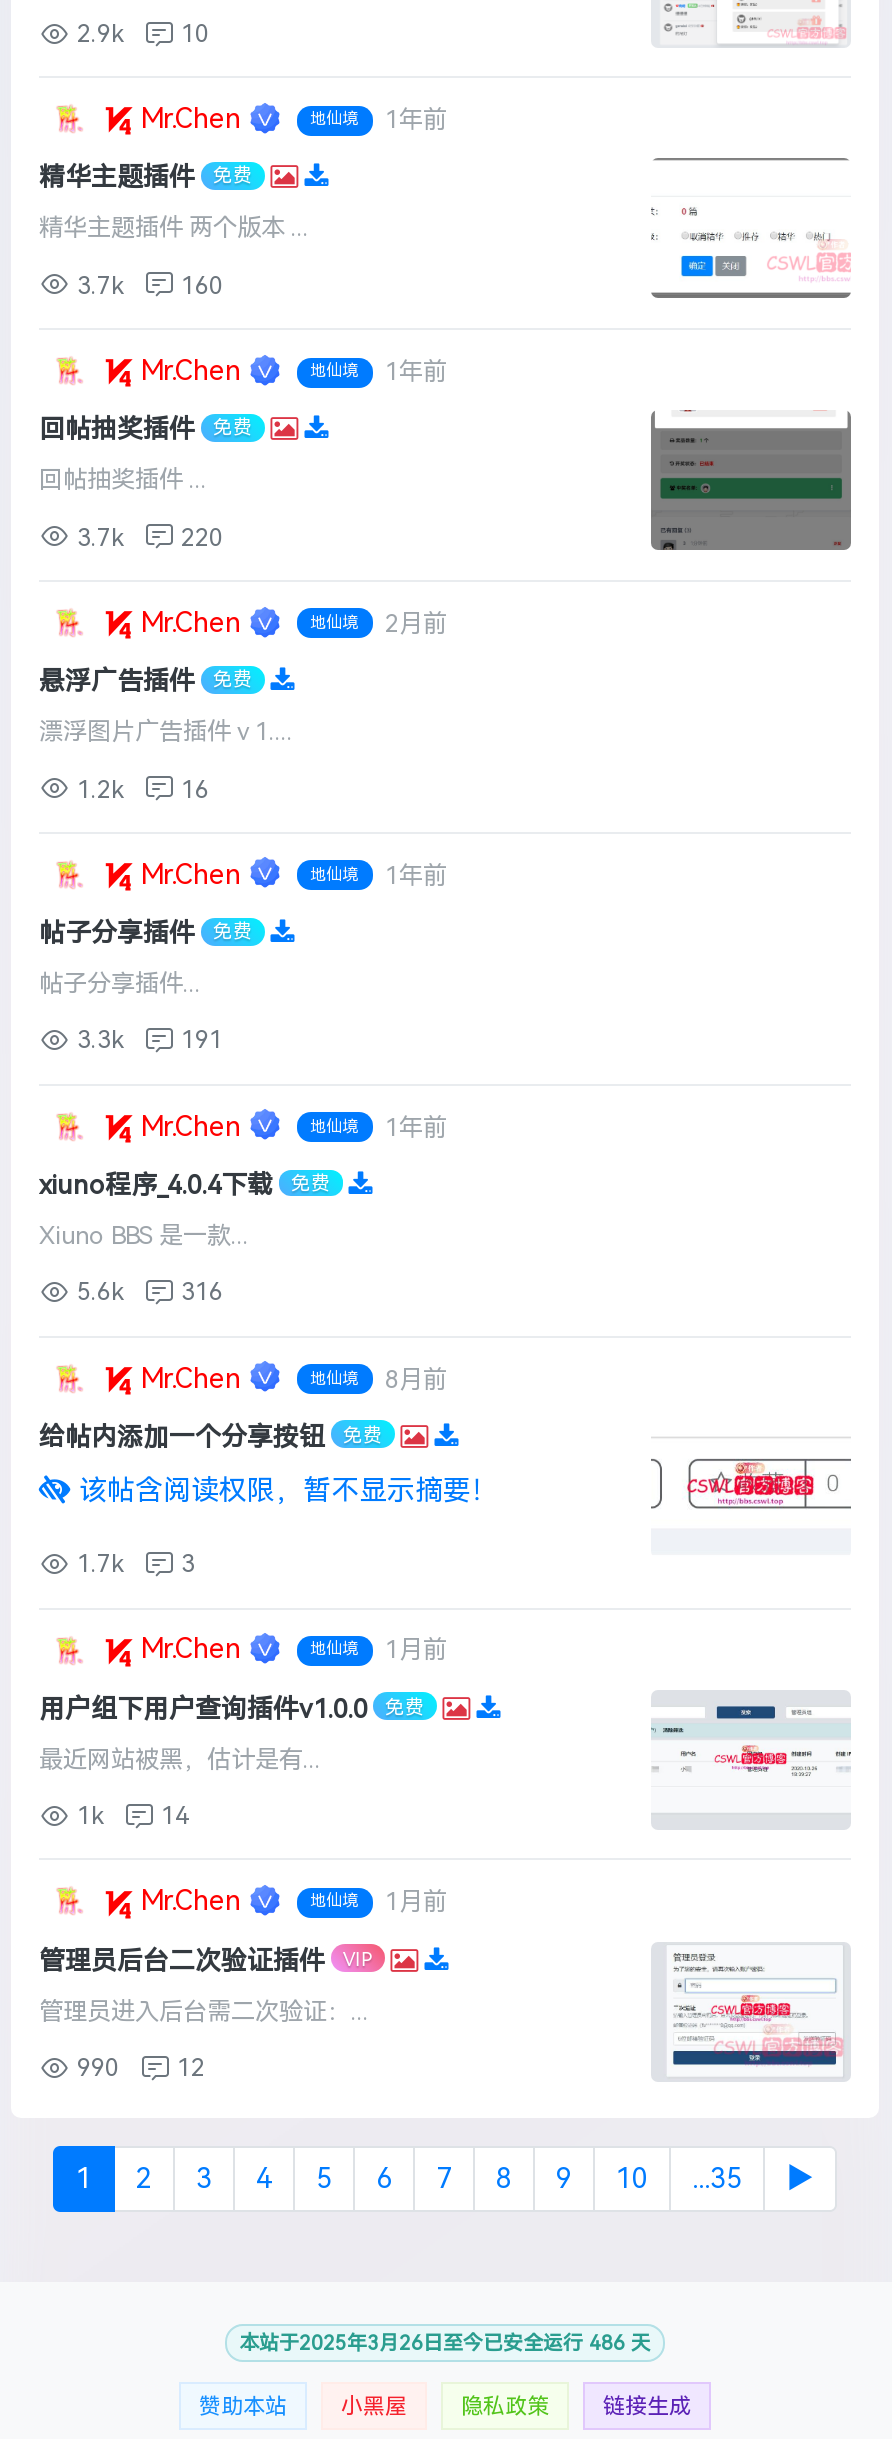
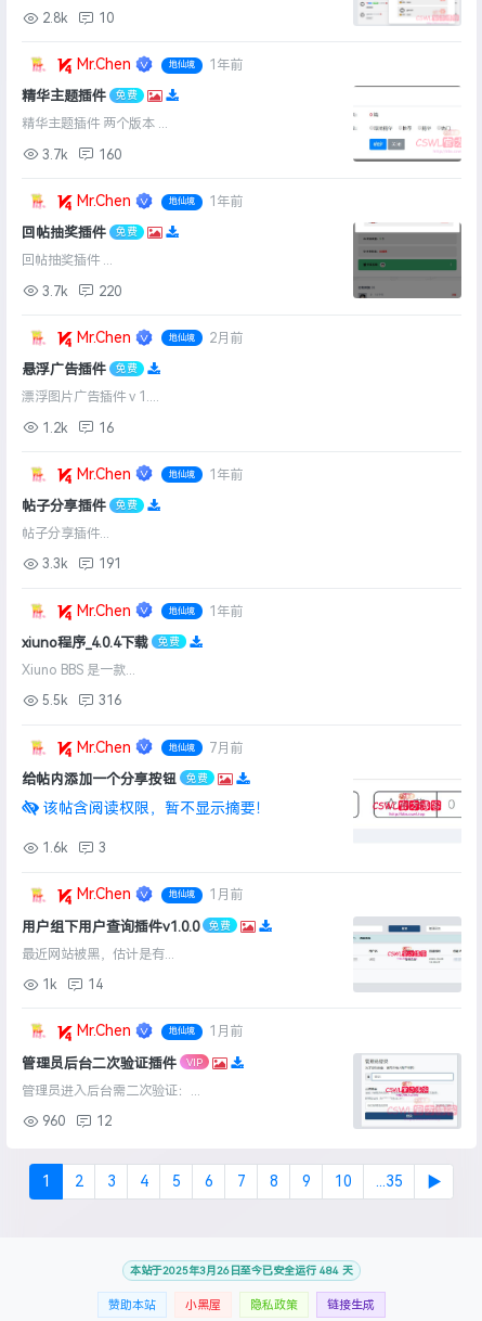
- 2.9k 10
+ 2.8k 10

- 5.6k 316
+ 5.5k 316

- 8月前
+ 7月前

- 1.7k 3
+ 1.6k 3

- 990 12
+ 960 12

- 本站于2025年3月26日至今已安全运行 486 天
+ 本站于2025年3月26日至今已安全运行 484 天
